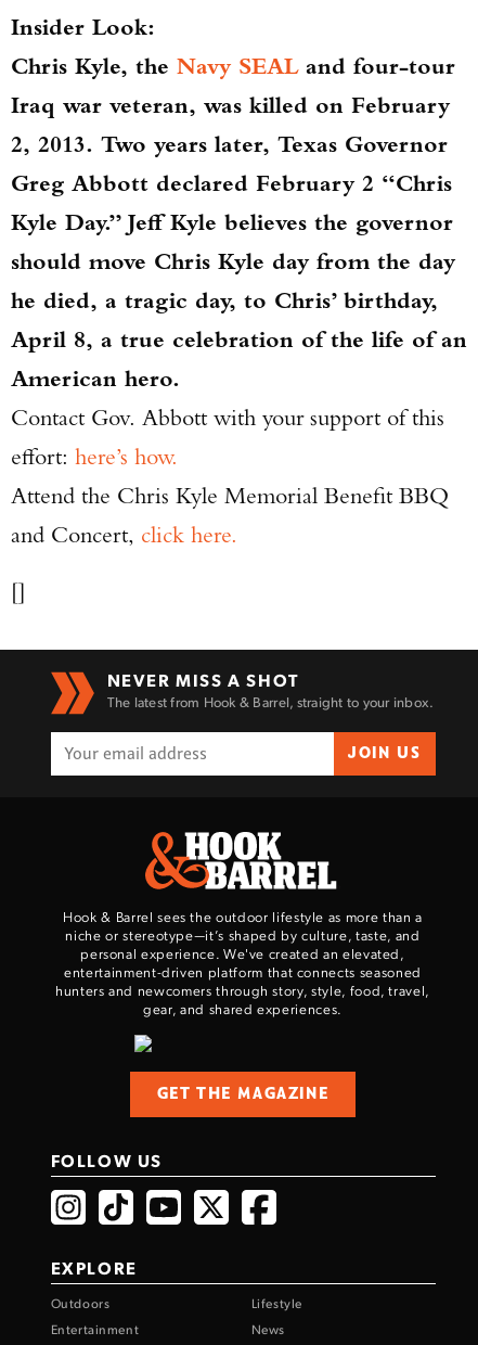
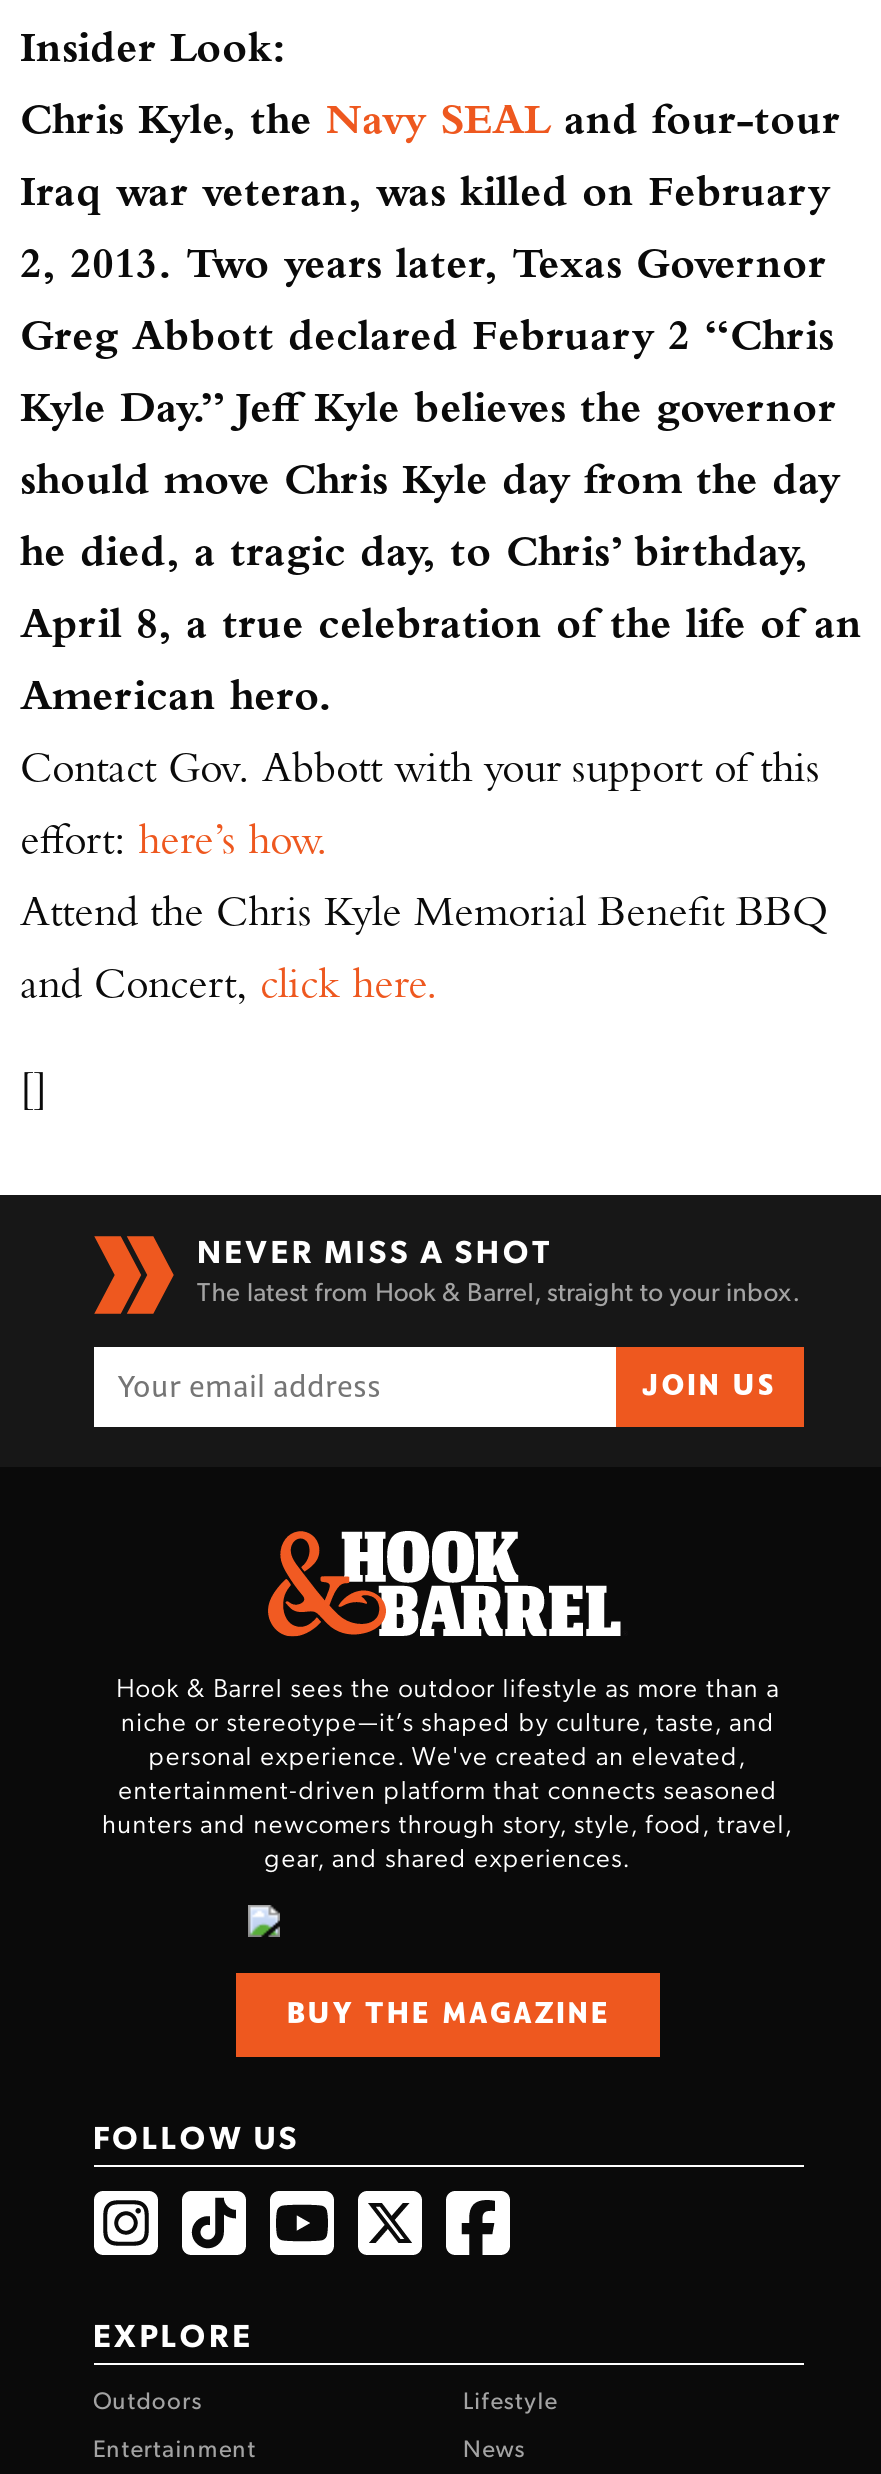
- GET THE MAGAZINE
+ BUY THE MAGAZINE
